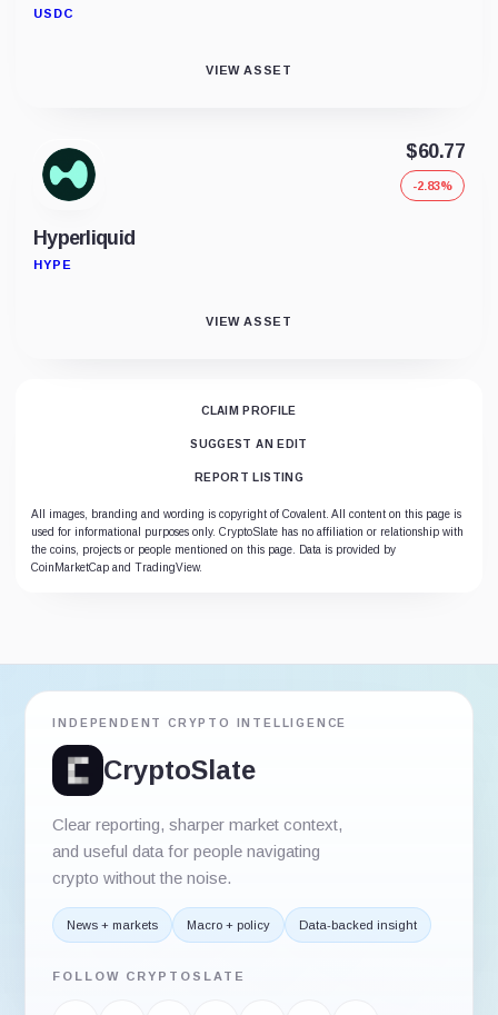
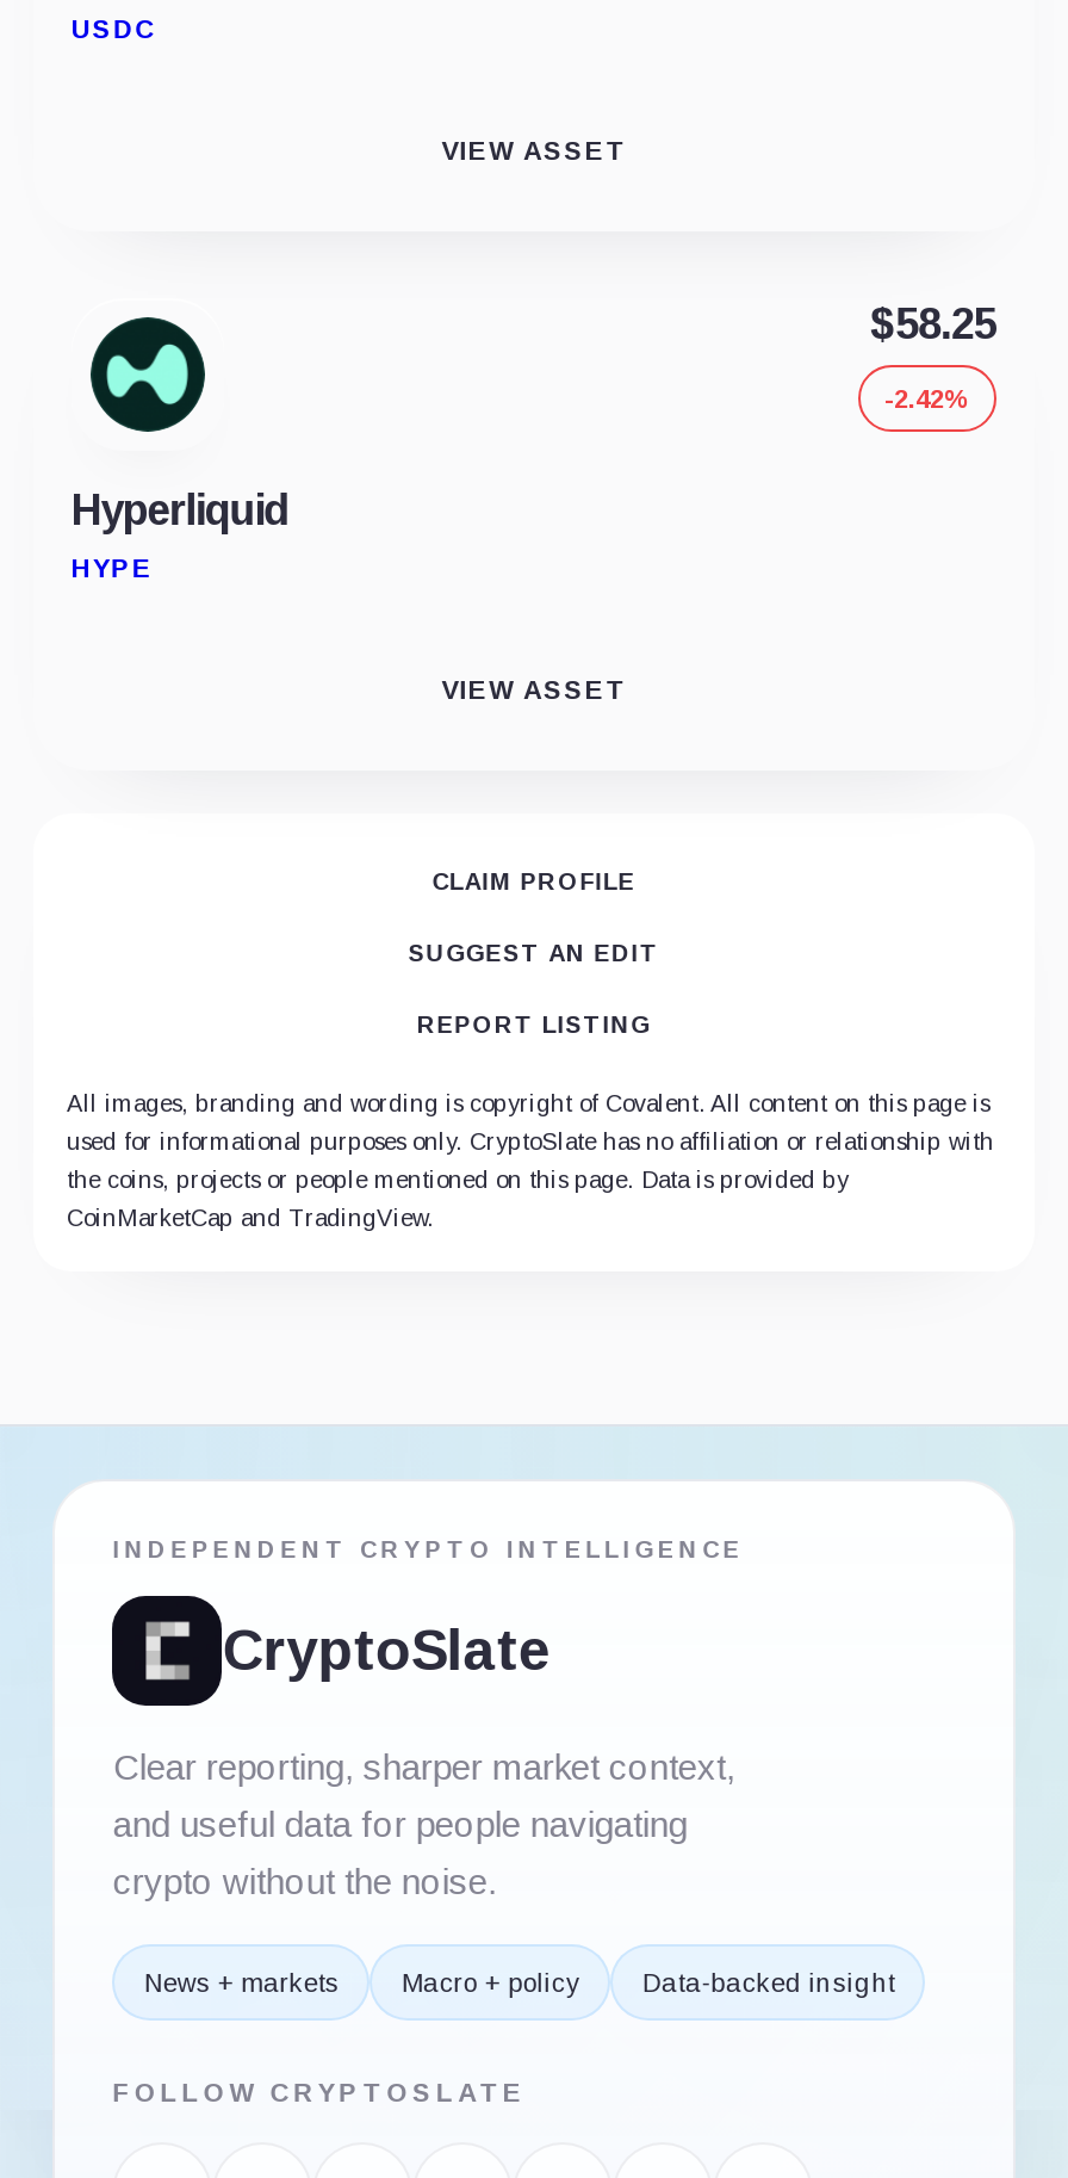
- $60.77
+ $58.25

- -2.83%
+ -2.42%
